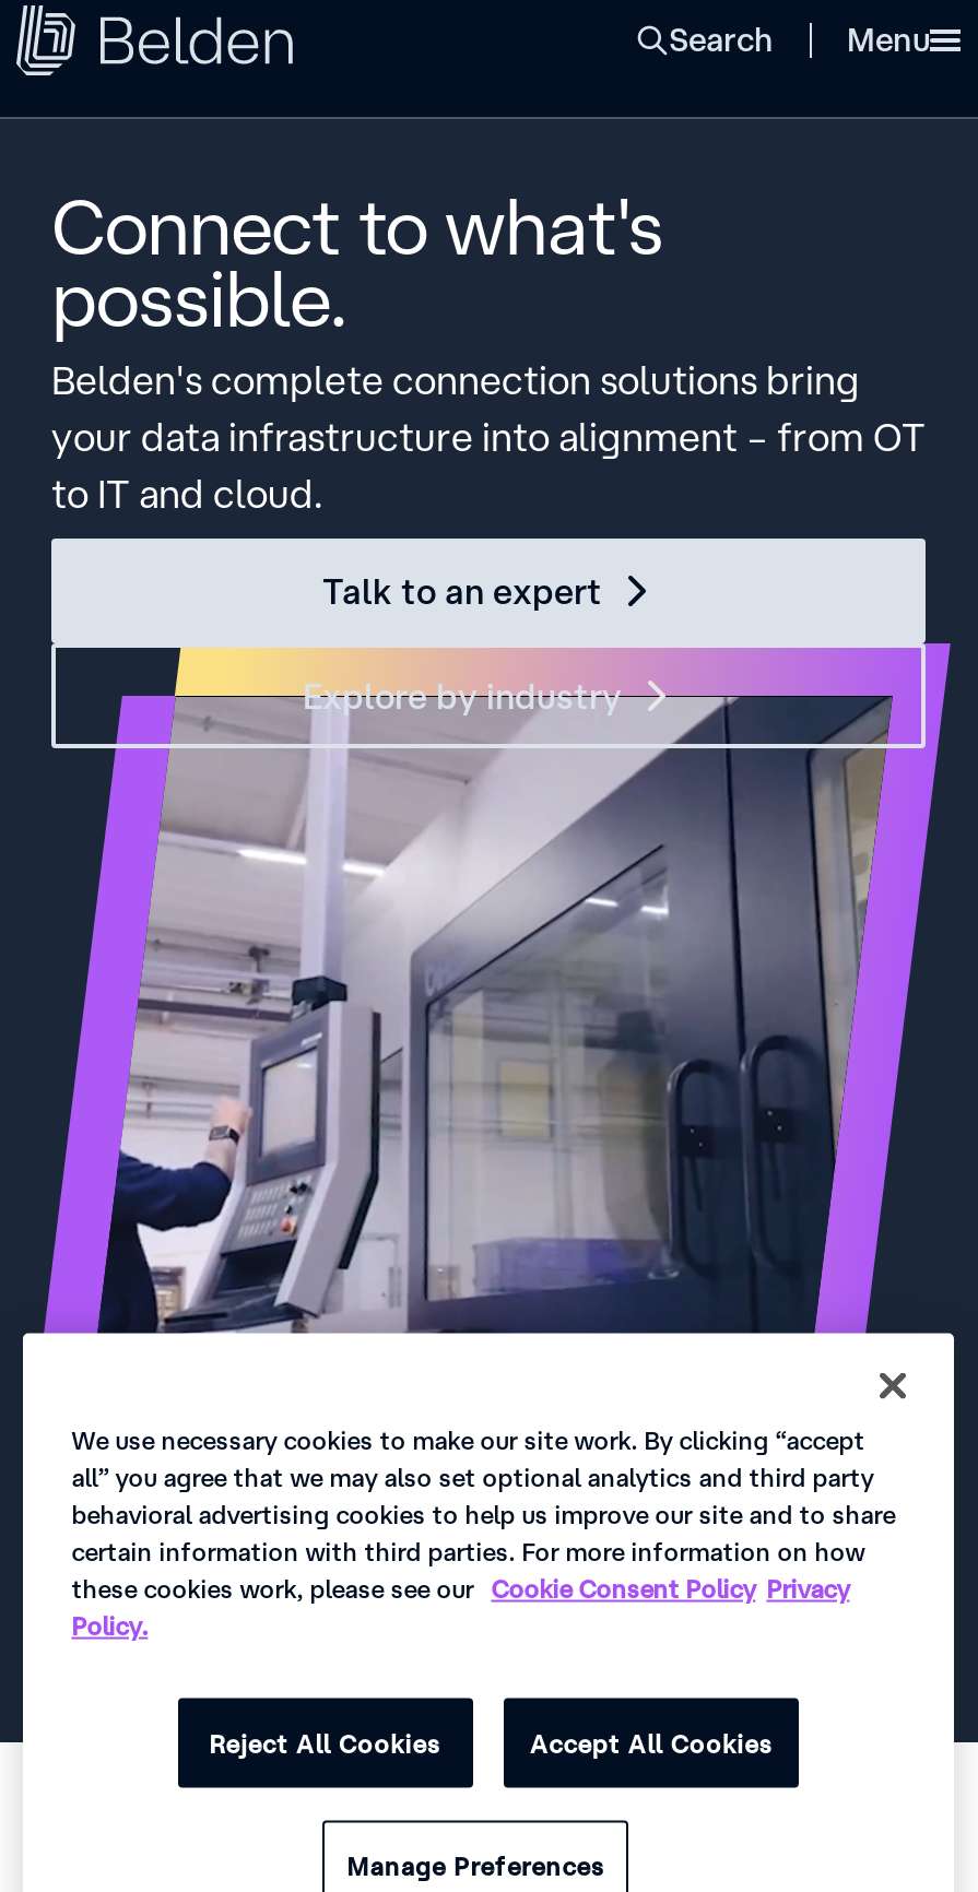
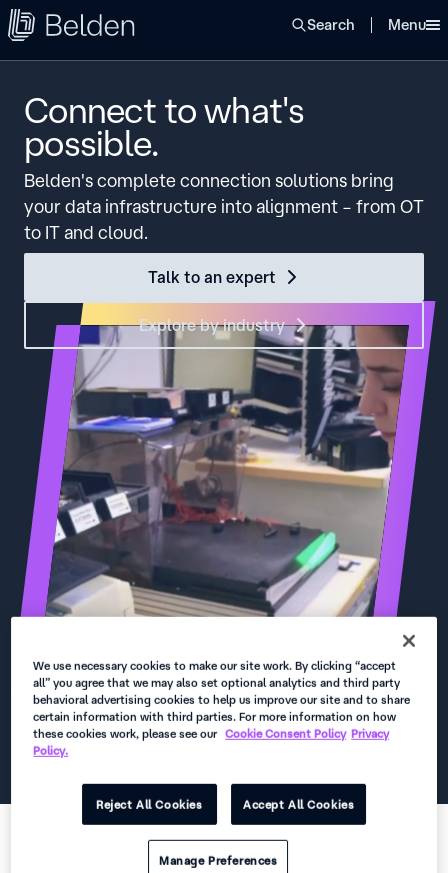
- [image]
+ [image]
